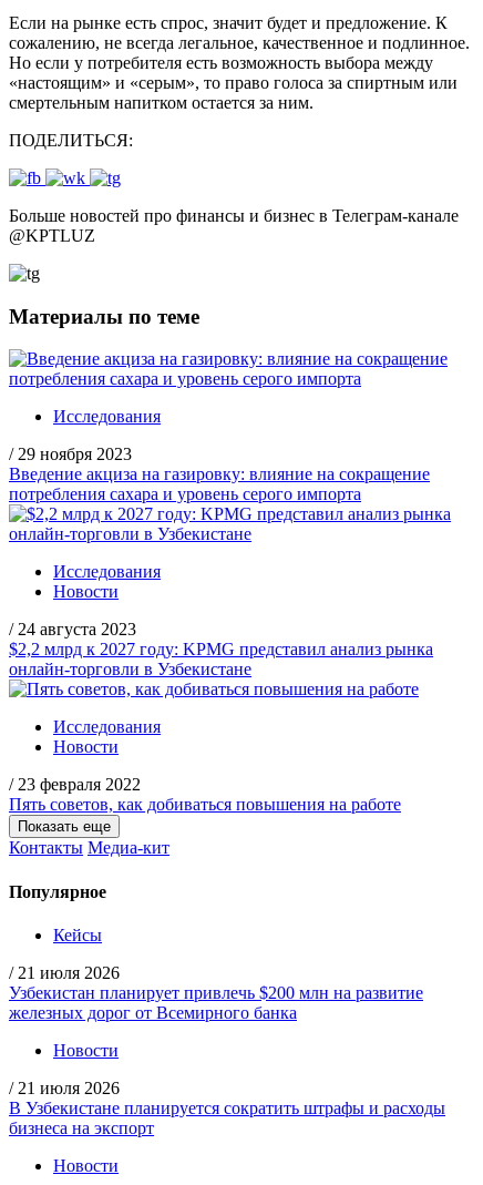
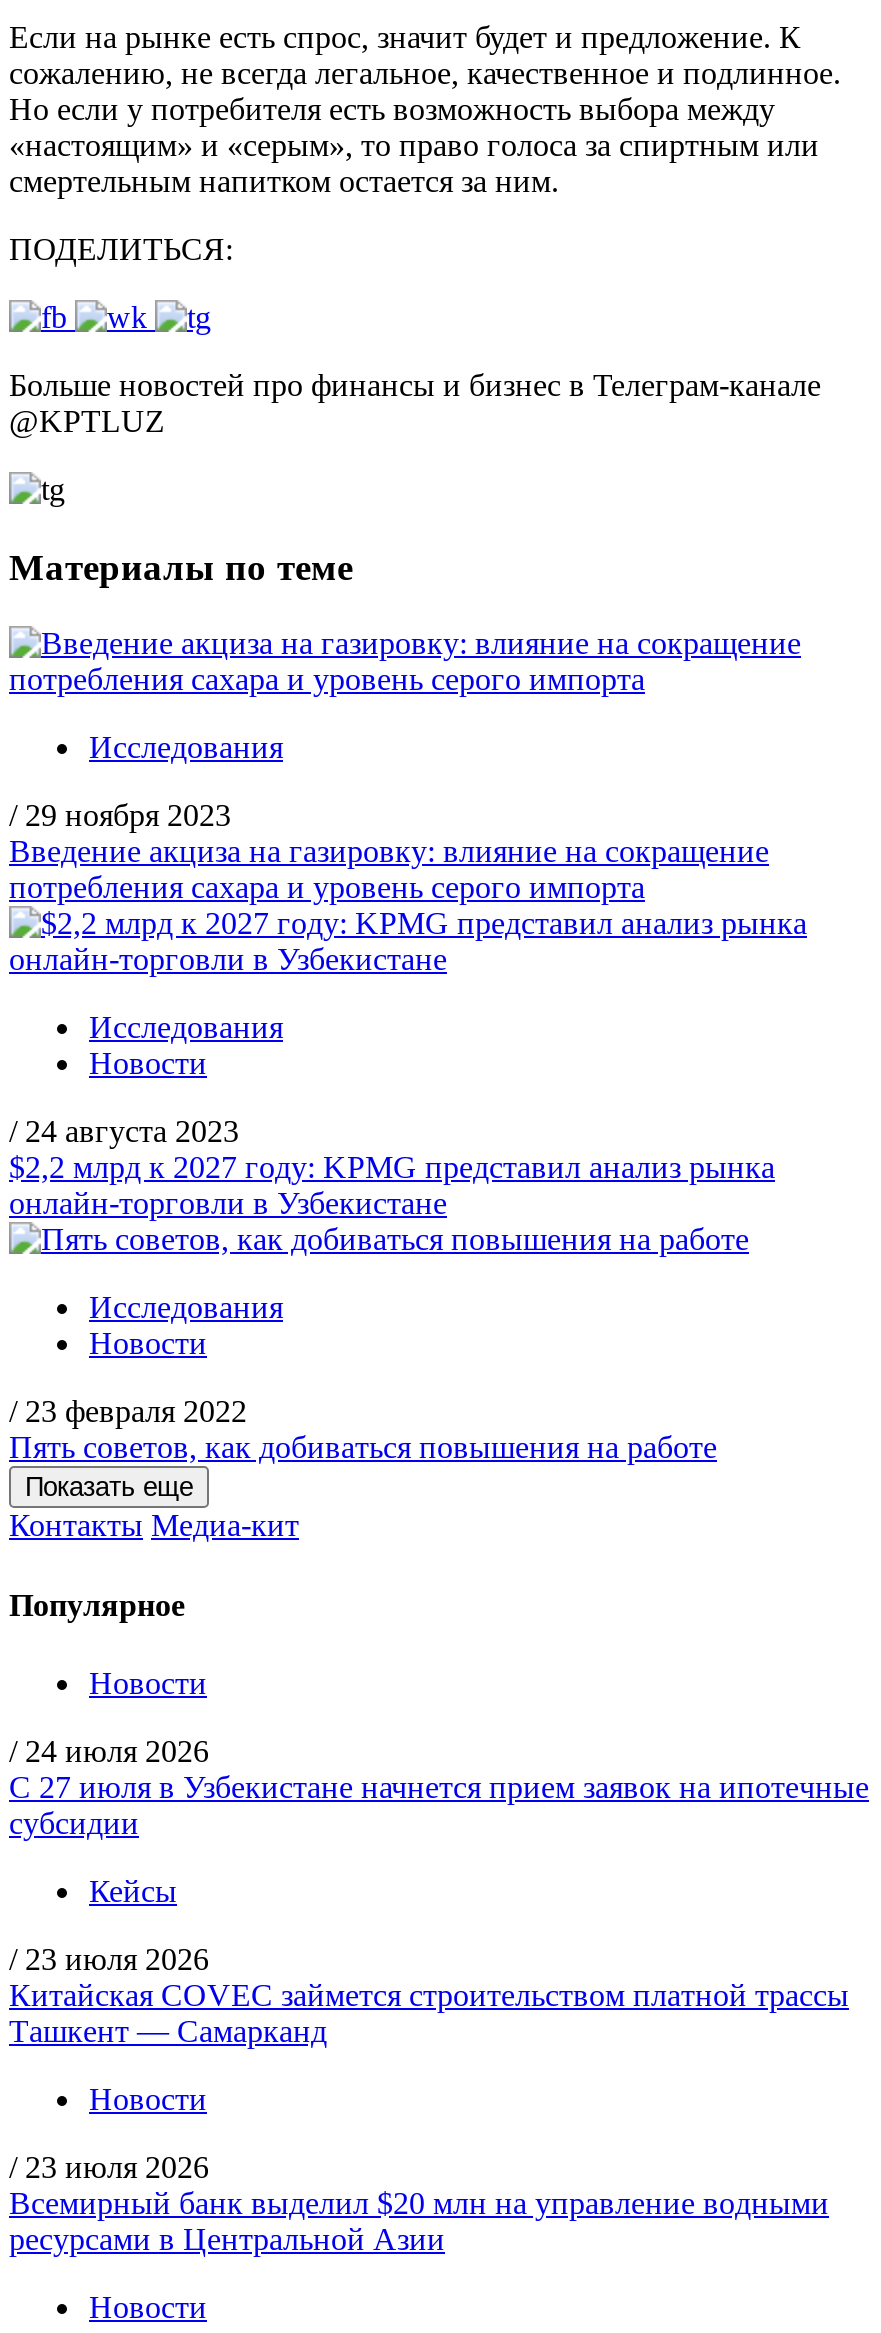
+ Новости
+ / 24 июля 2026
+ C 27 июля в Узбекистане начнется прием заявок на ипотечные
+ субсидии

- / 21 июля 2026
- Узбекистан планирует привлечь $200 млн на развитие
- железных дорог от Всемирного банка
+ / 23 июля 2026
+ Китайская COVEC займется строительством платной трассы
+ Ташкент — Самарканд

- / 21 июля 2026
- В Узбекистане планируется сократить штрафы и расходы
- бизнеса на экспорт
+ / 23 июля 2026
+ Всемирный банк выделил $20 млн на управление водными
+ ресурсами в Центральной Азии
